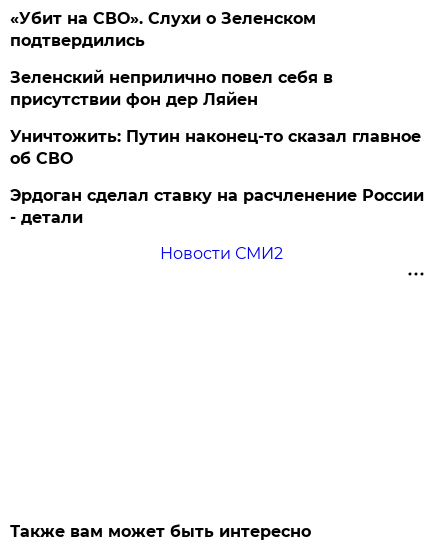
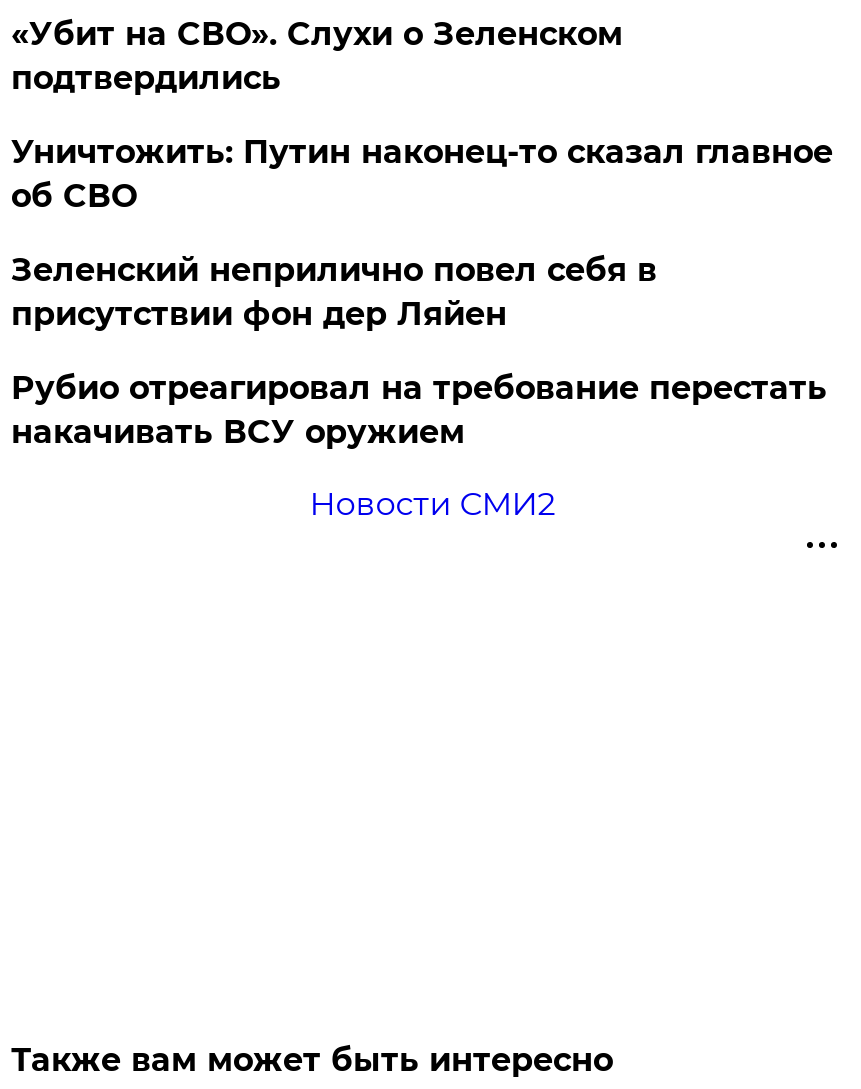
moved down: Зеленский неприлично повел cебя в | присутствии фон дер Ляйен

moved up: Уничтожить: Путин наконец-то сказал главное | об СВО

- Эрдоган сделал ставку на расчленение России
- - детали
+ Рубио отреагировал на требование перестать
+ накачивать ВСУ оружием
